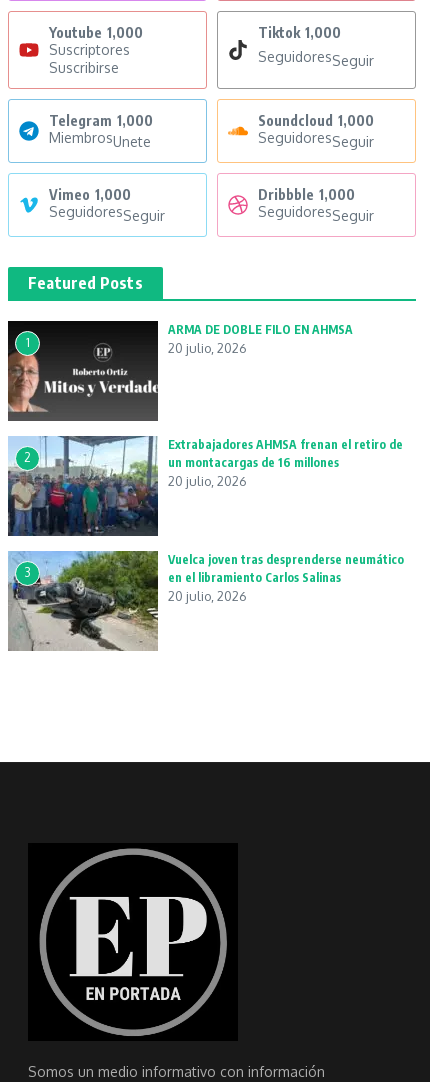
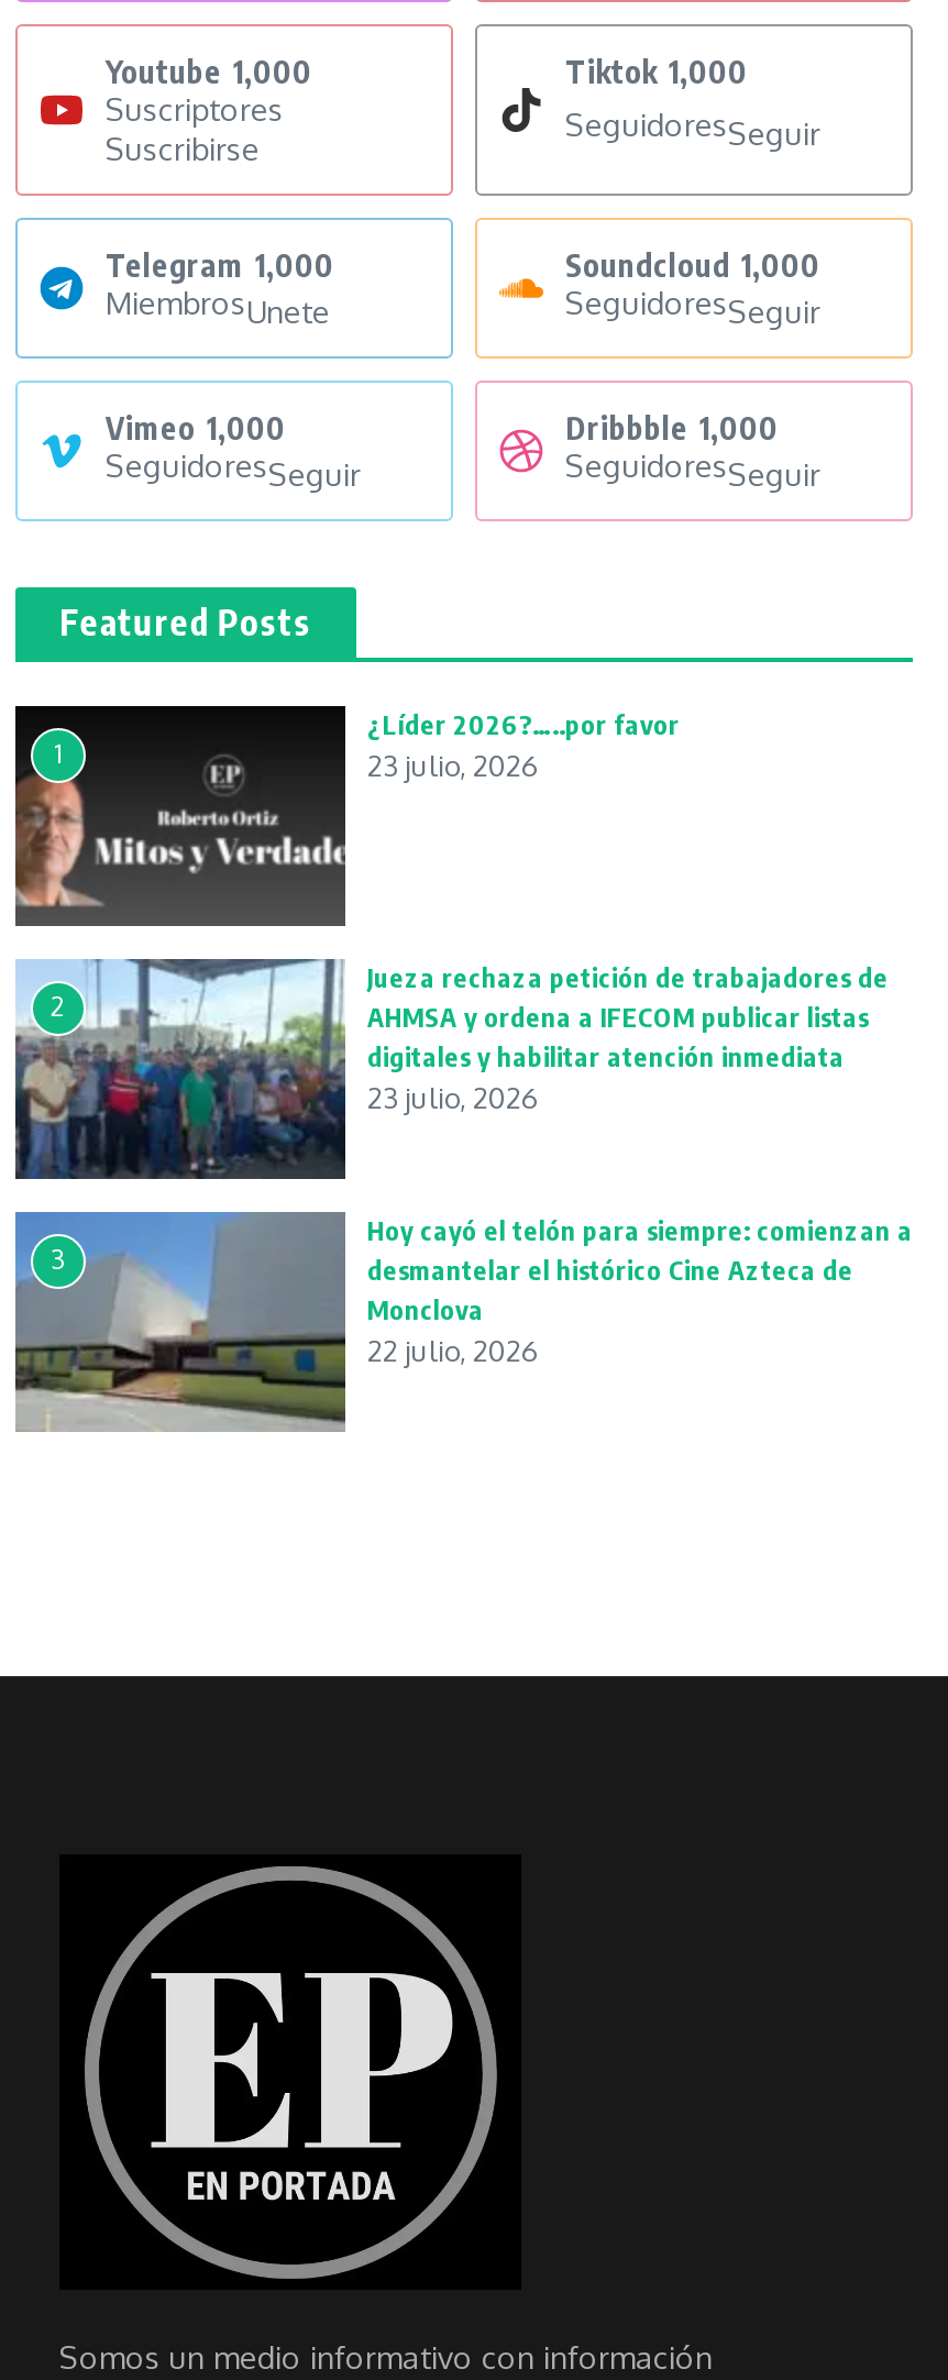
- ARMA DE DOBLE FILO EN AHMSA
- 20 julio, 2026
+ ¿Líder 2026?…..por favor
+ 23 julio, 2026

- Extrabajadores AHMSA frenan el retiro de
- un montacargas de 16 millones
- 20 julio, 2026
+ Jueza rechaza petición de trabajadores de
+ AHMSA y ordena a IFECOM publicar listas
+ digitales y habilitar atención inmediata
+ 23 julio, 2026

- [image]
- Vuelca joven tras desprenderse neumático
- en el libramiento Carlos Salinas
- 20 julio, 2026
+ [image]
+ Hoy cayó el telón para siempre: comienzan a
+ desmantelar el histórico Cine Azteca de
+ Monclova
+ 22 julio, 2026
